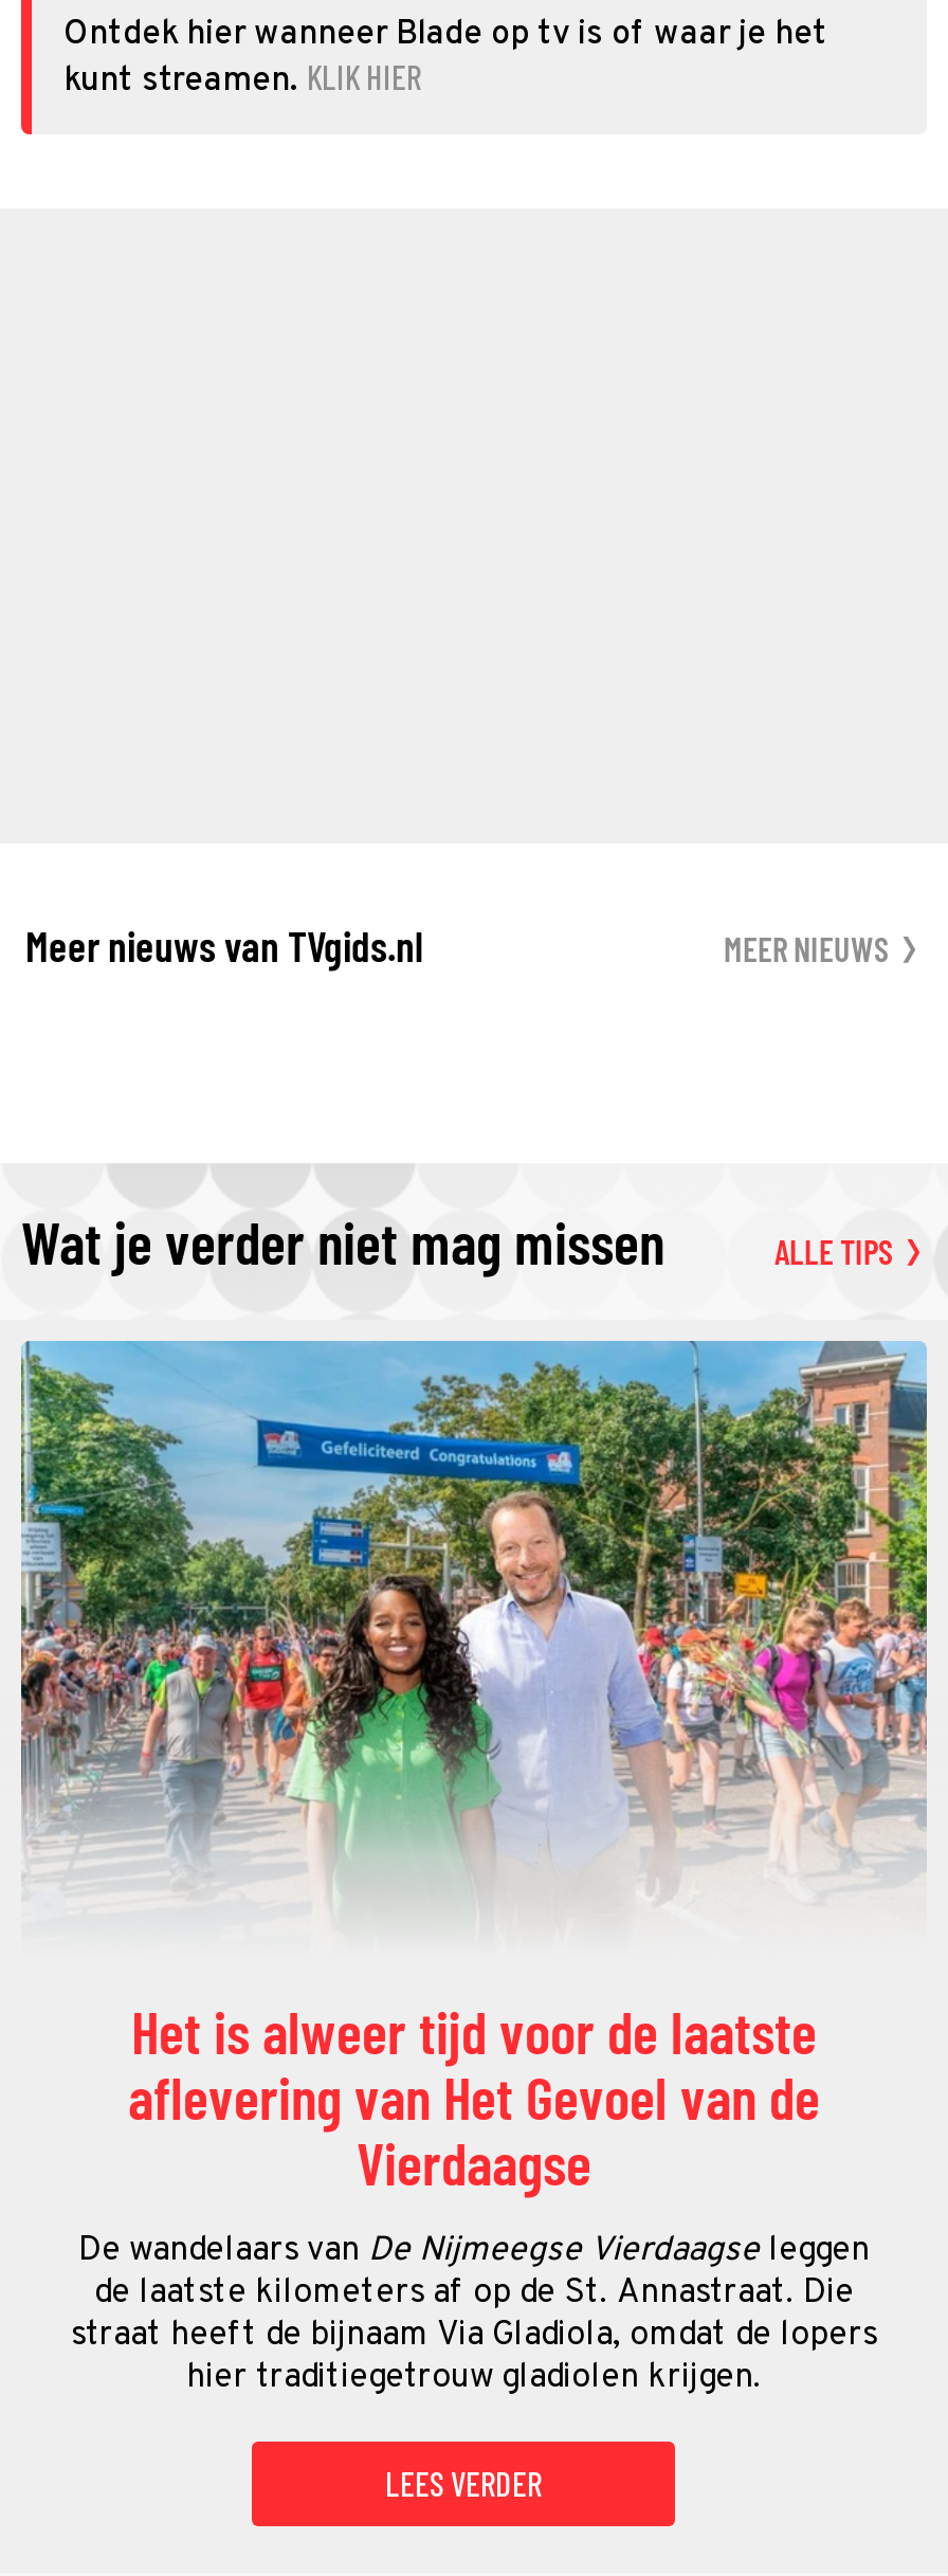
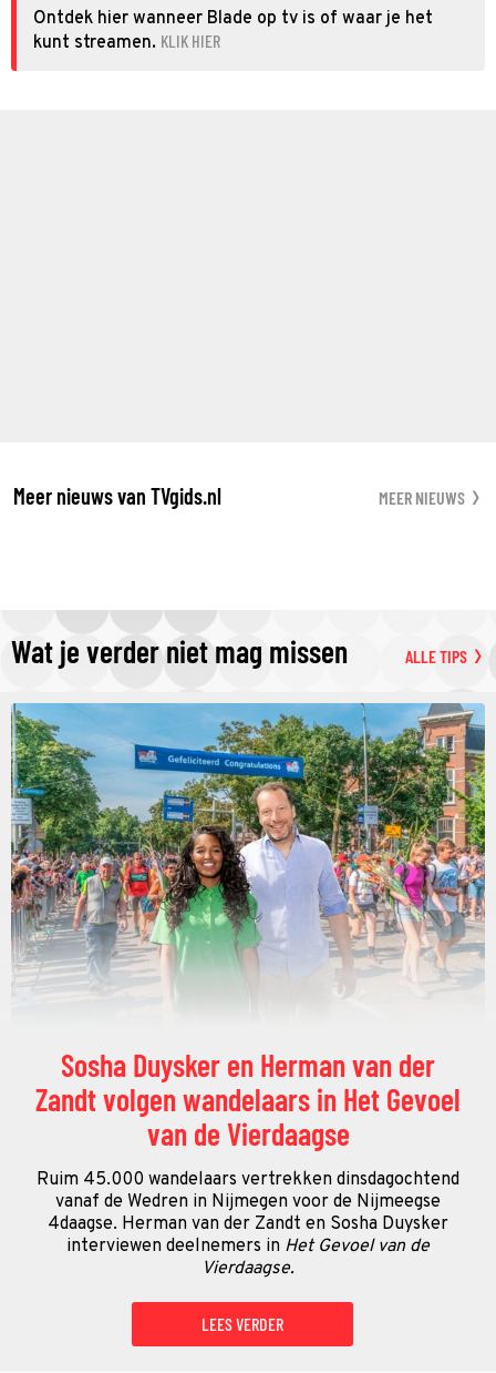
- Het is alweer tijd voor de laatste
- aflevering van Het Gevoel van de
- Vierdaagse
- De wandelaars van De Nijmeegse Vierdaagse leggen
- de laatste kilometers af op de St. Annastraat. Die
- straat heeft de bijnaam Via Gladiola, omdat de lopers
- hier traditiegetrouw gladiolen krijgen.
+ Sosha Duysker en Herman van der
+ Zandt volgen wandelaars in Het Gevoel
+ van de Vierdaagse
+ Ruim 45.000 wandelaars vertrekken dinsdagochtend
+ vanaf de Wedren in Nijmegen voor de Nijmeegse
+ 4daagse. Herman van der Zandt en Sosha Duysker
+ interviewen deelnemers in Het Gevoel van de
+ Vierdaagse.
